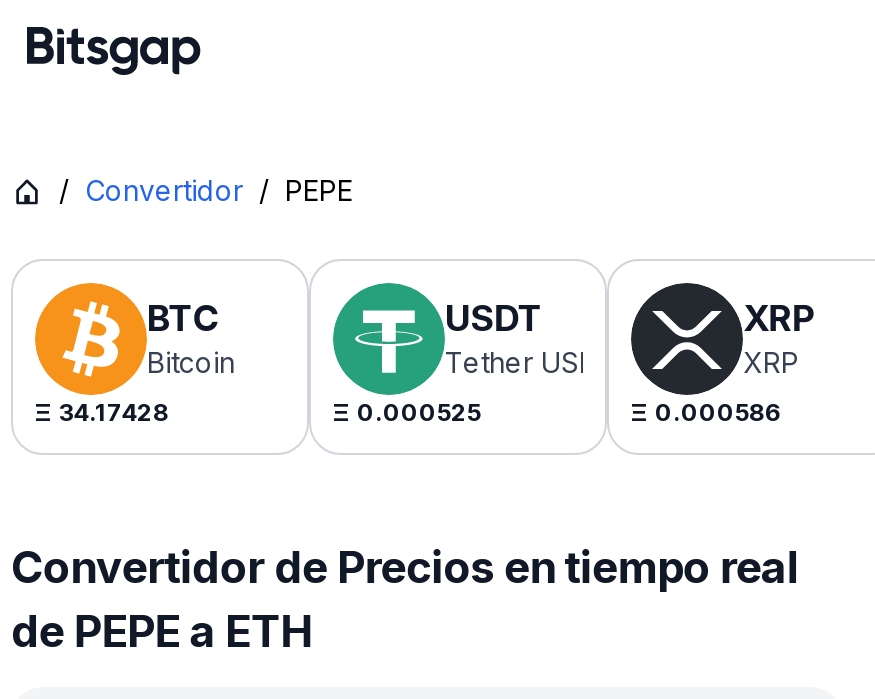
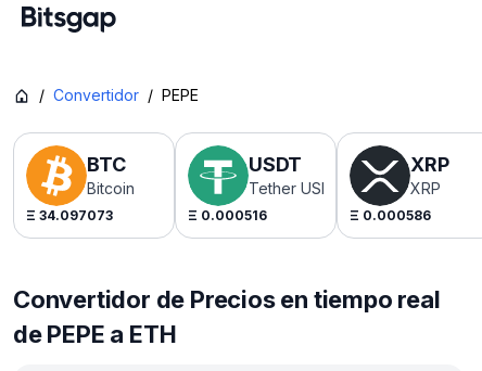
- Ξ 34.17428
+ Ξ 34.097073

- Ξ 0.000525
+ Ξ 0.000516
